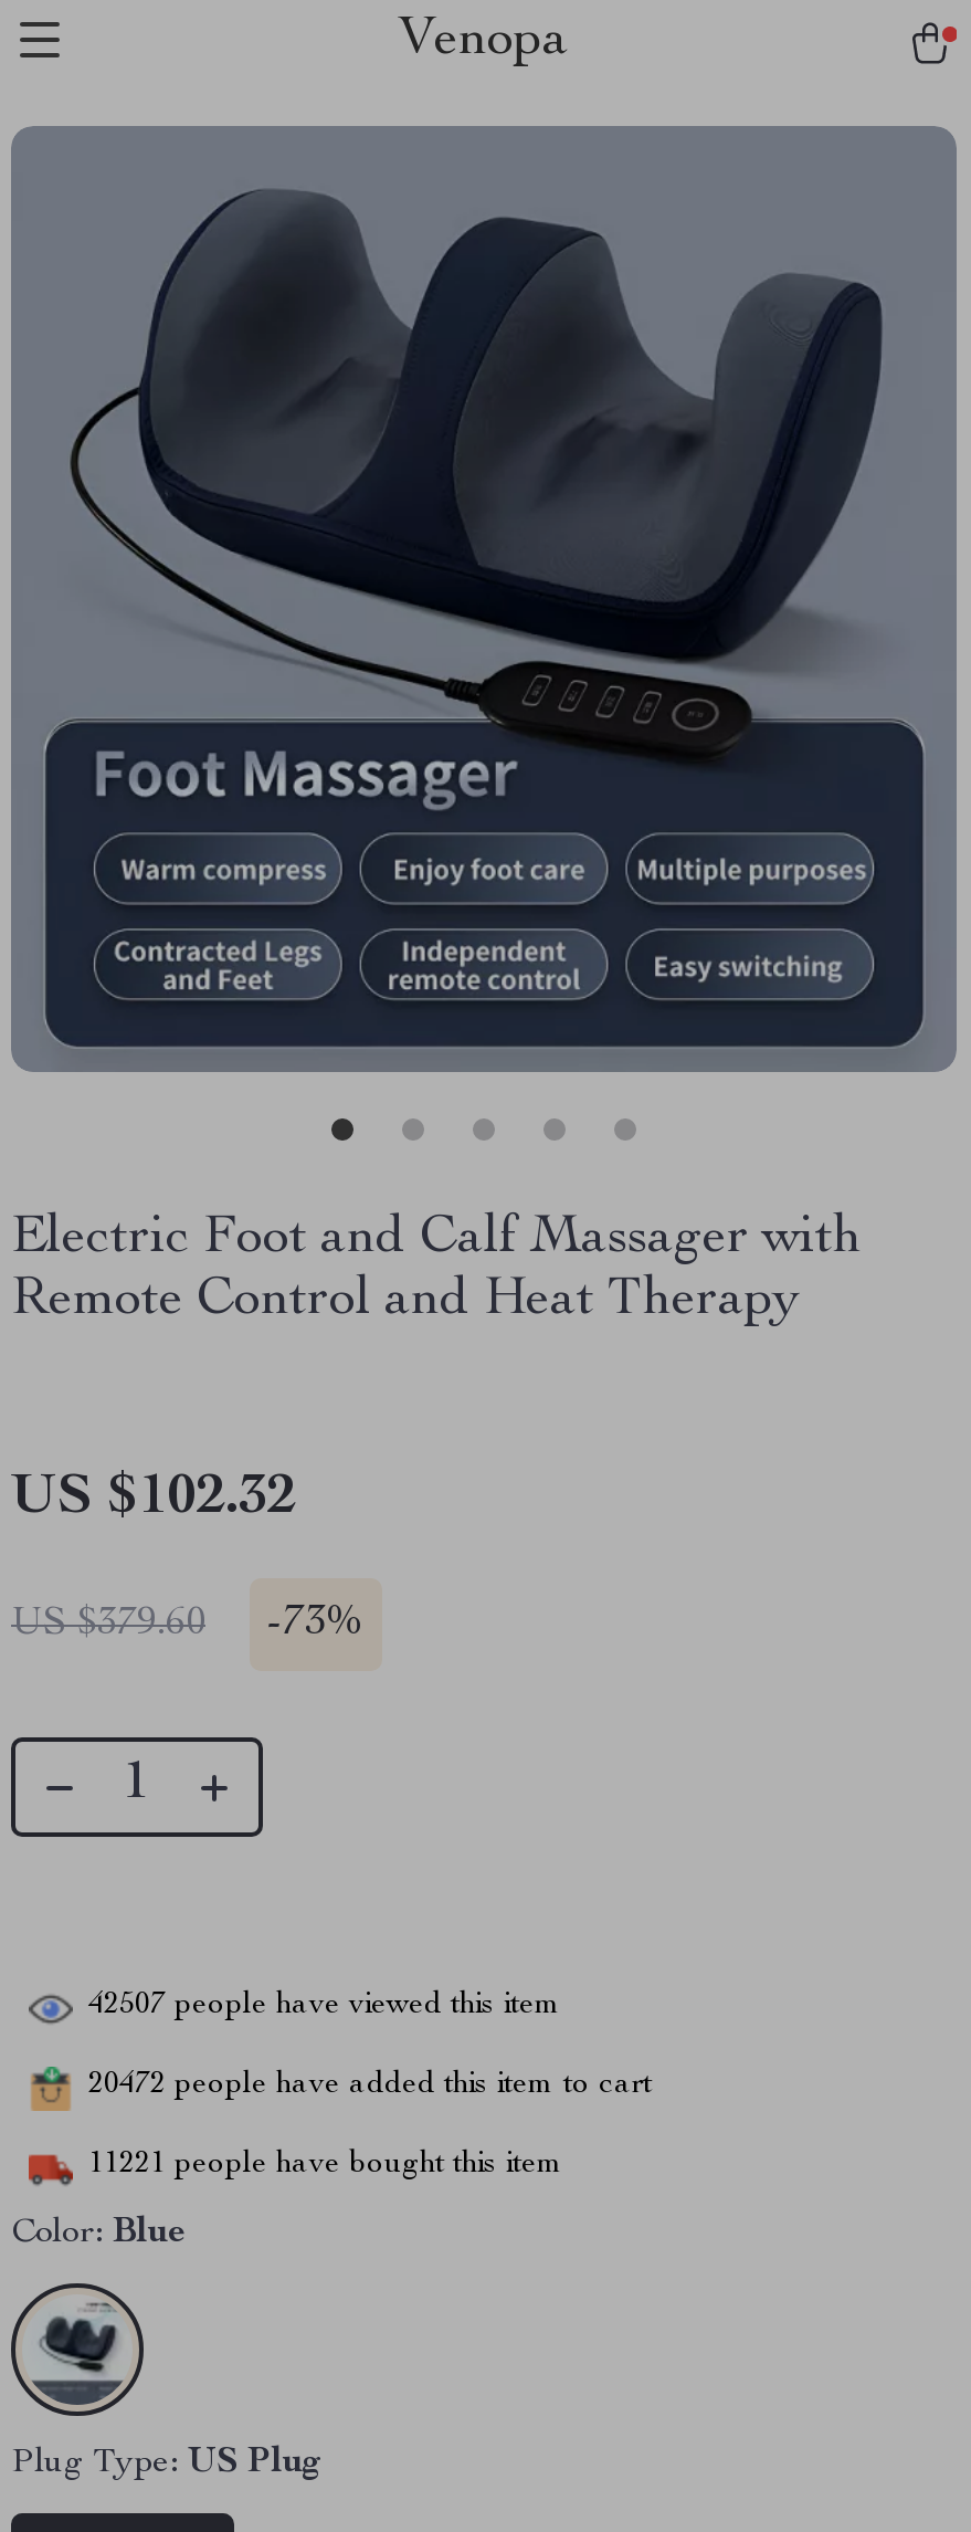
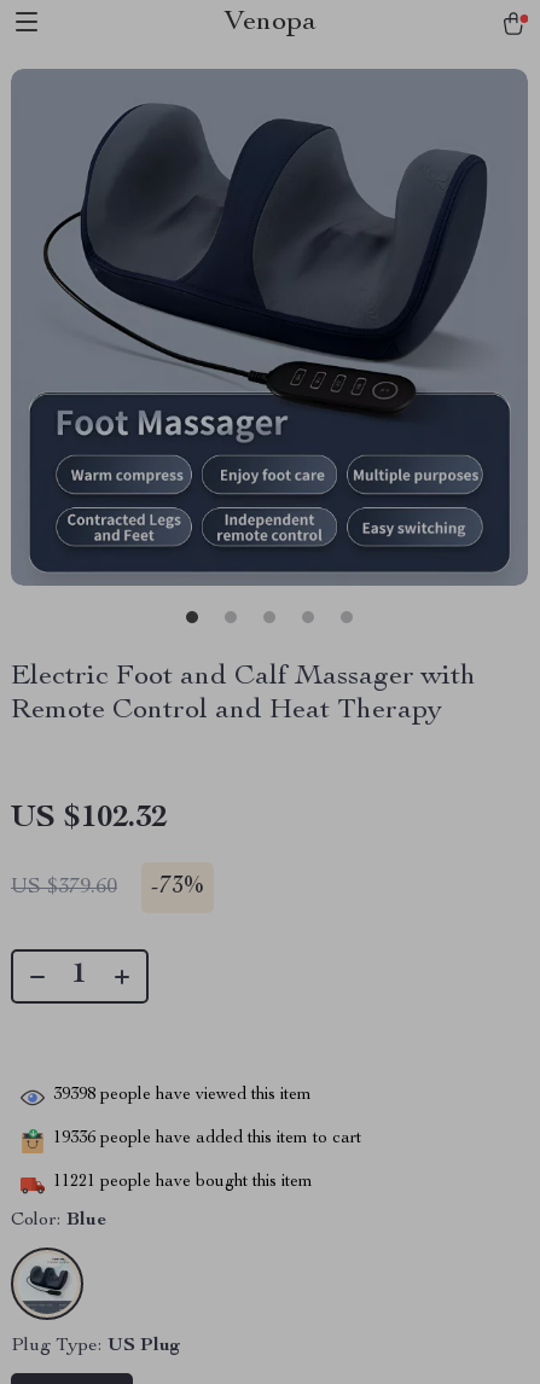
- 42507 people have viewed this item
+ 39398 people have viewed this item

- 20472 people have added this item to cart
+ 19336 people have added this item to cart
